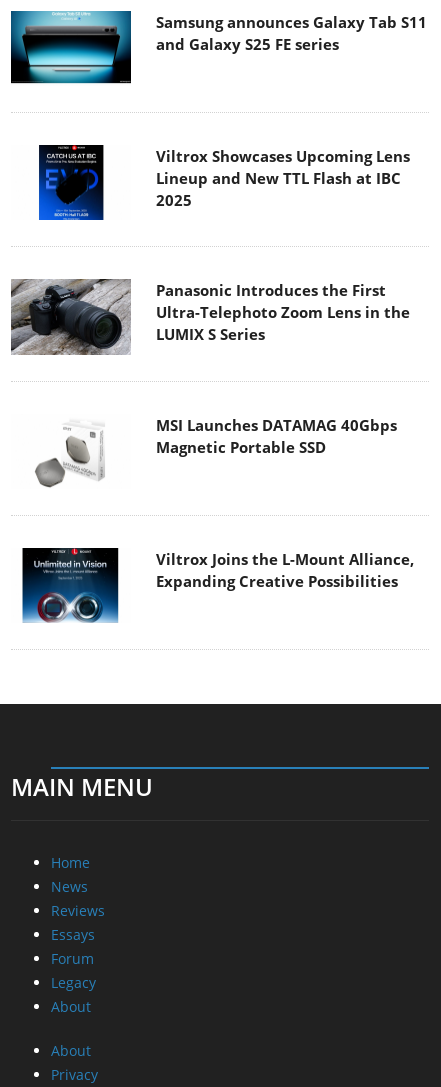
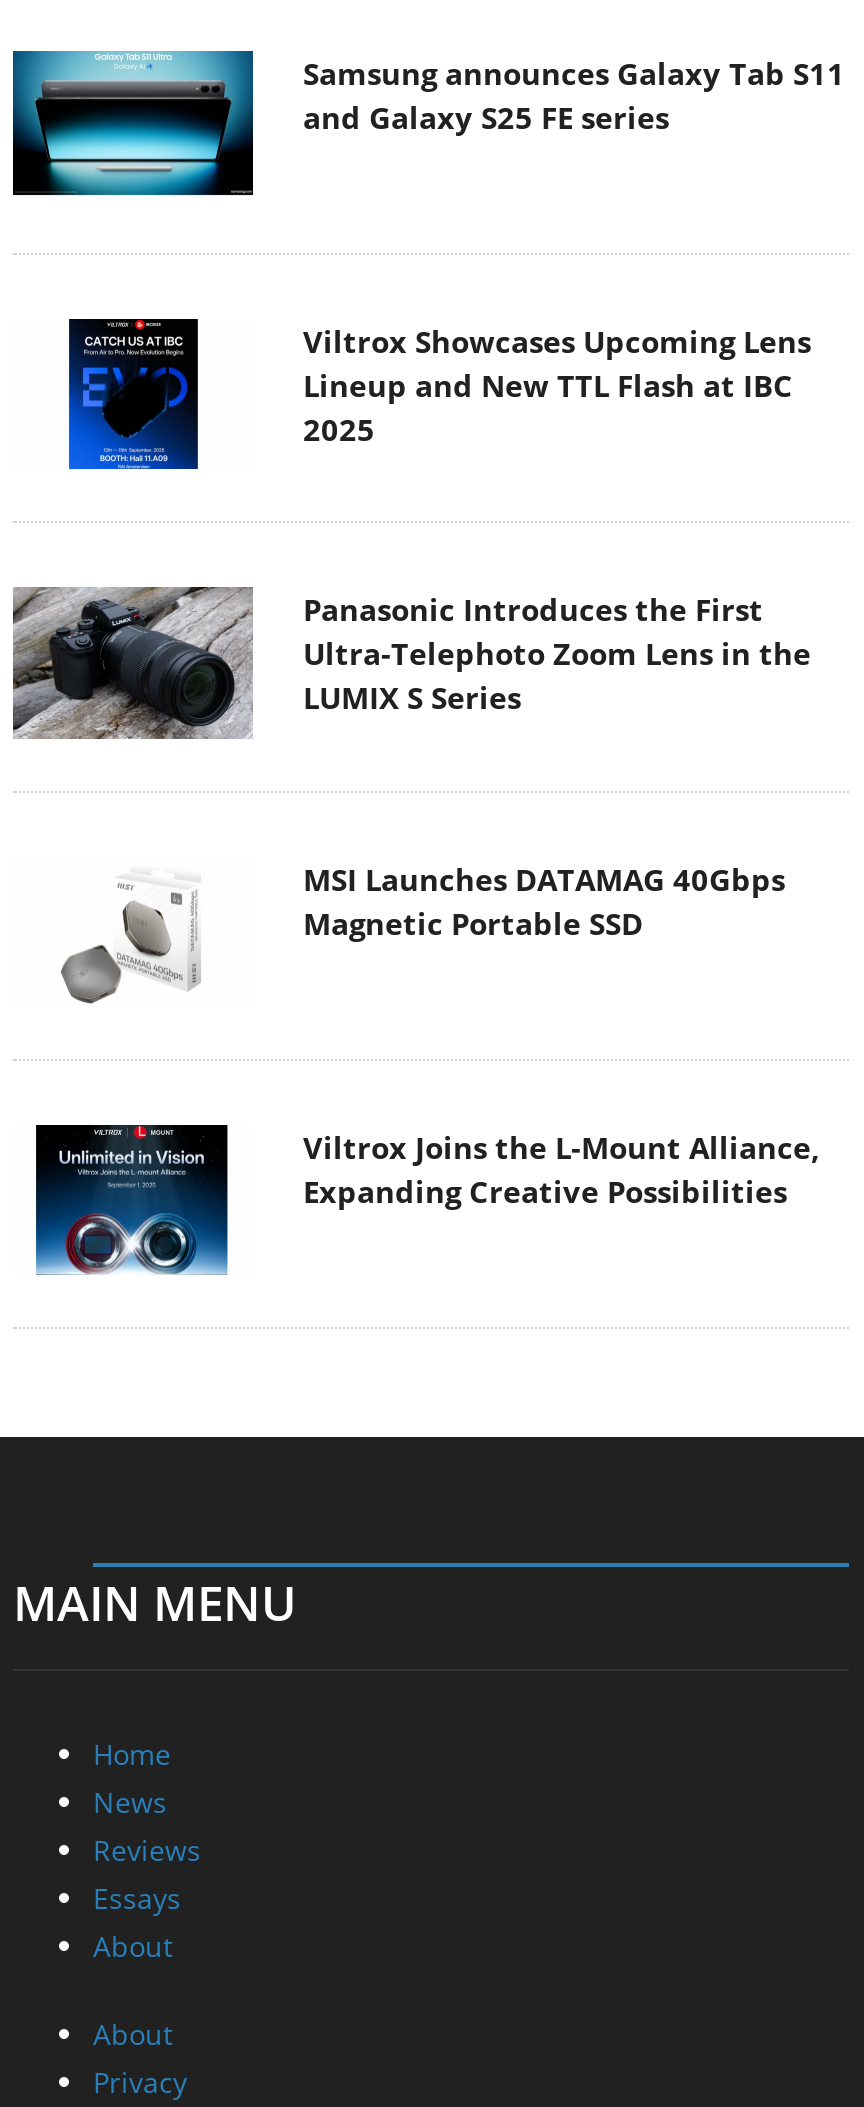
- Forum
- Legacy
